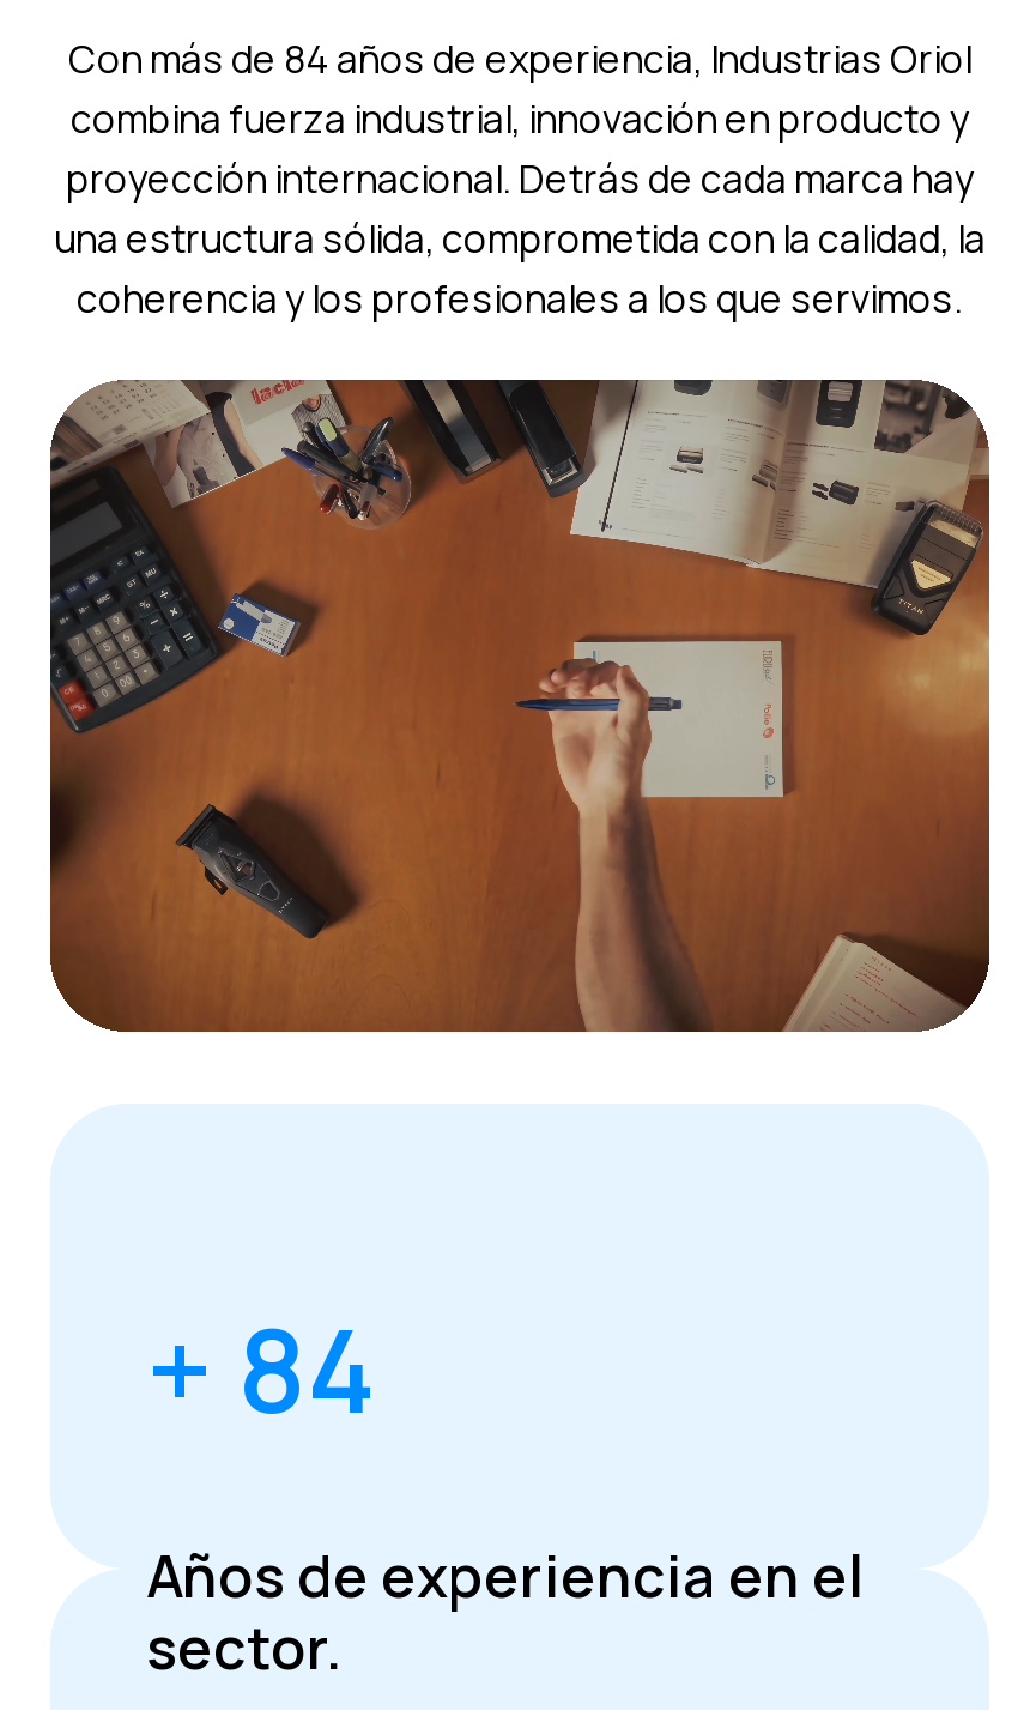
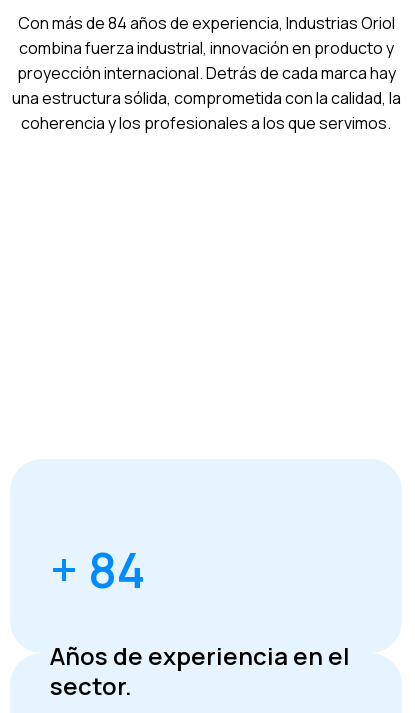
- [image]
